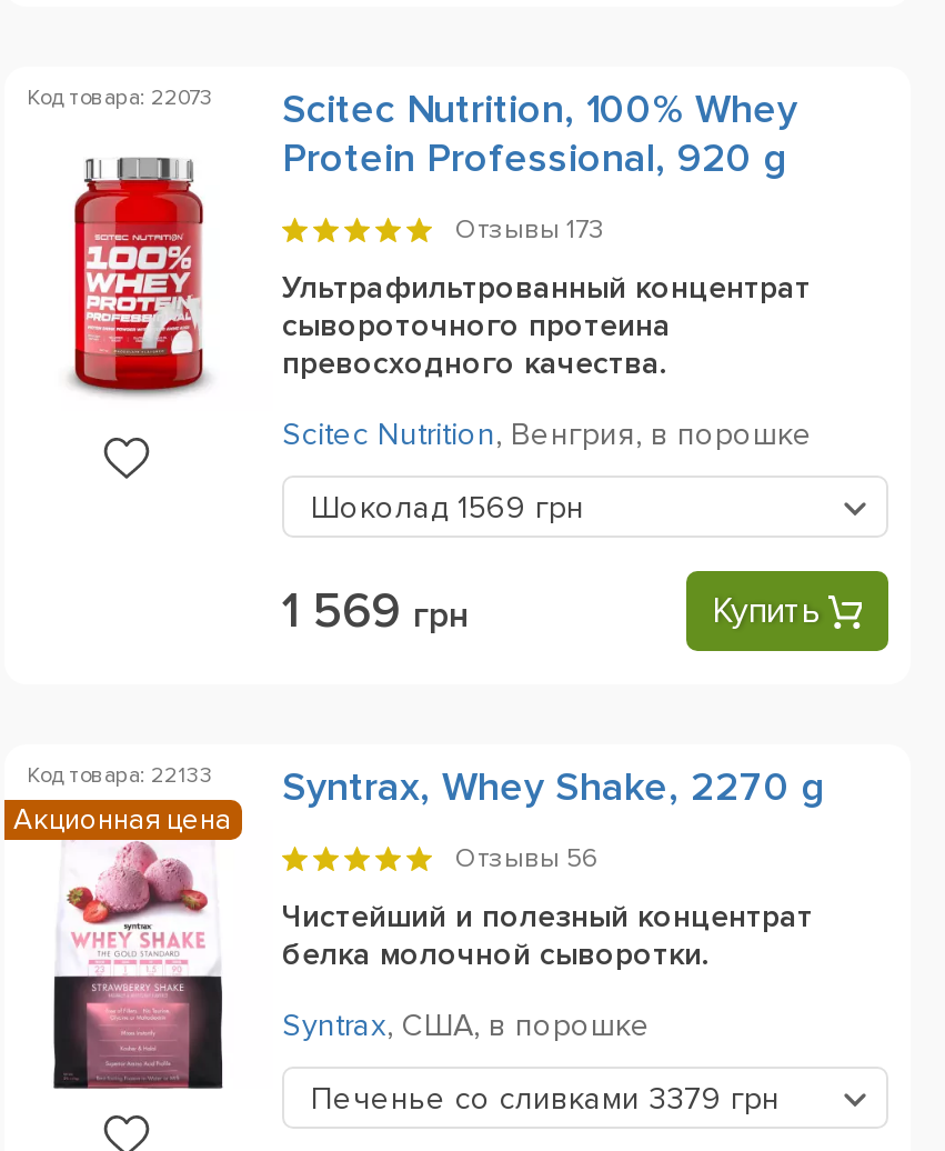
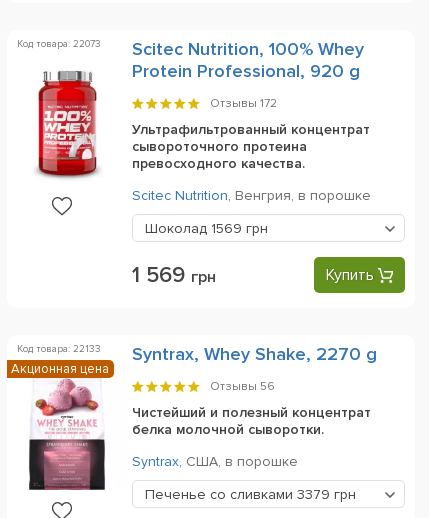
- Отзывы 173
+ Отзывы 172
